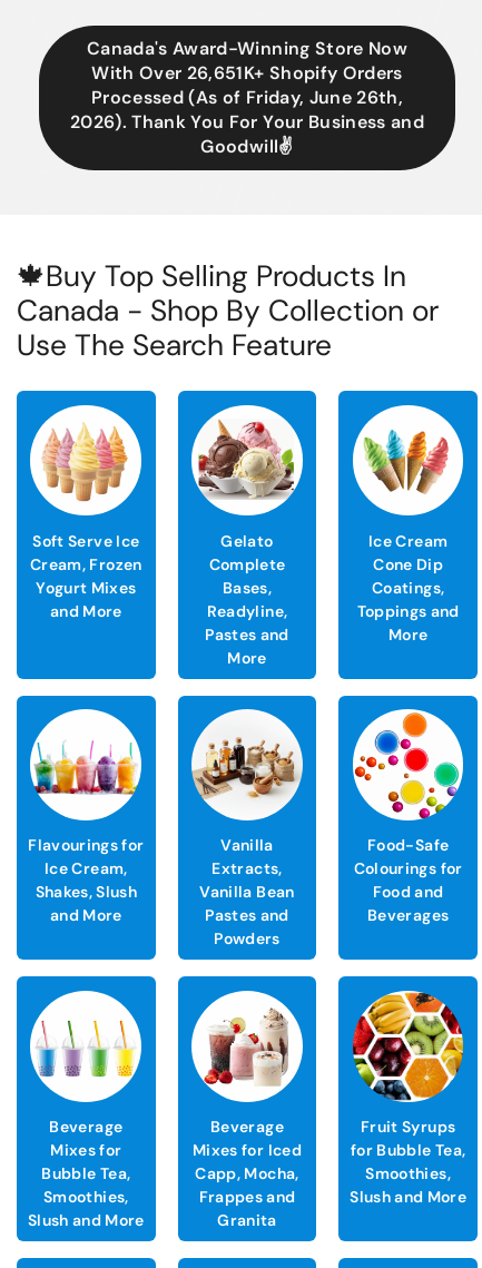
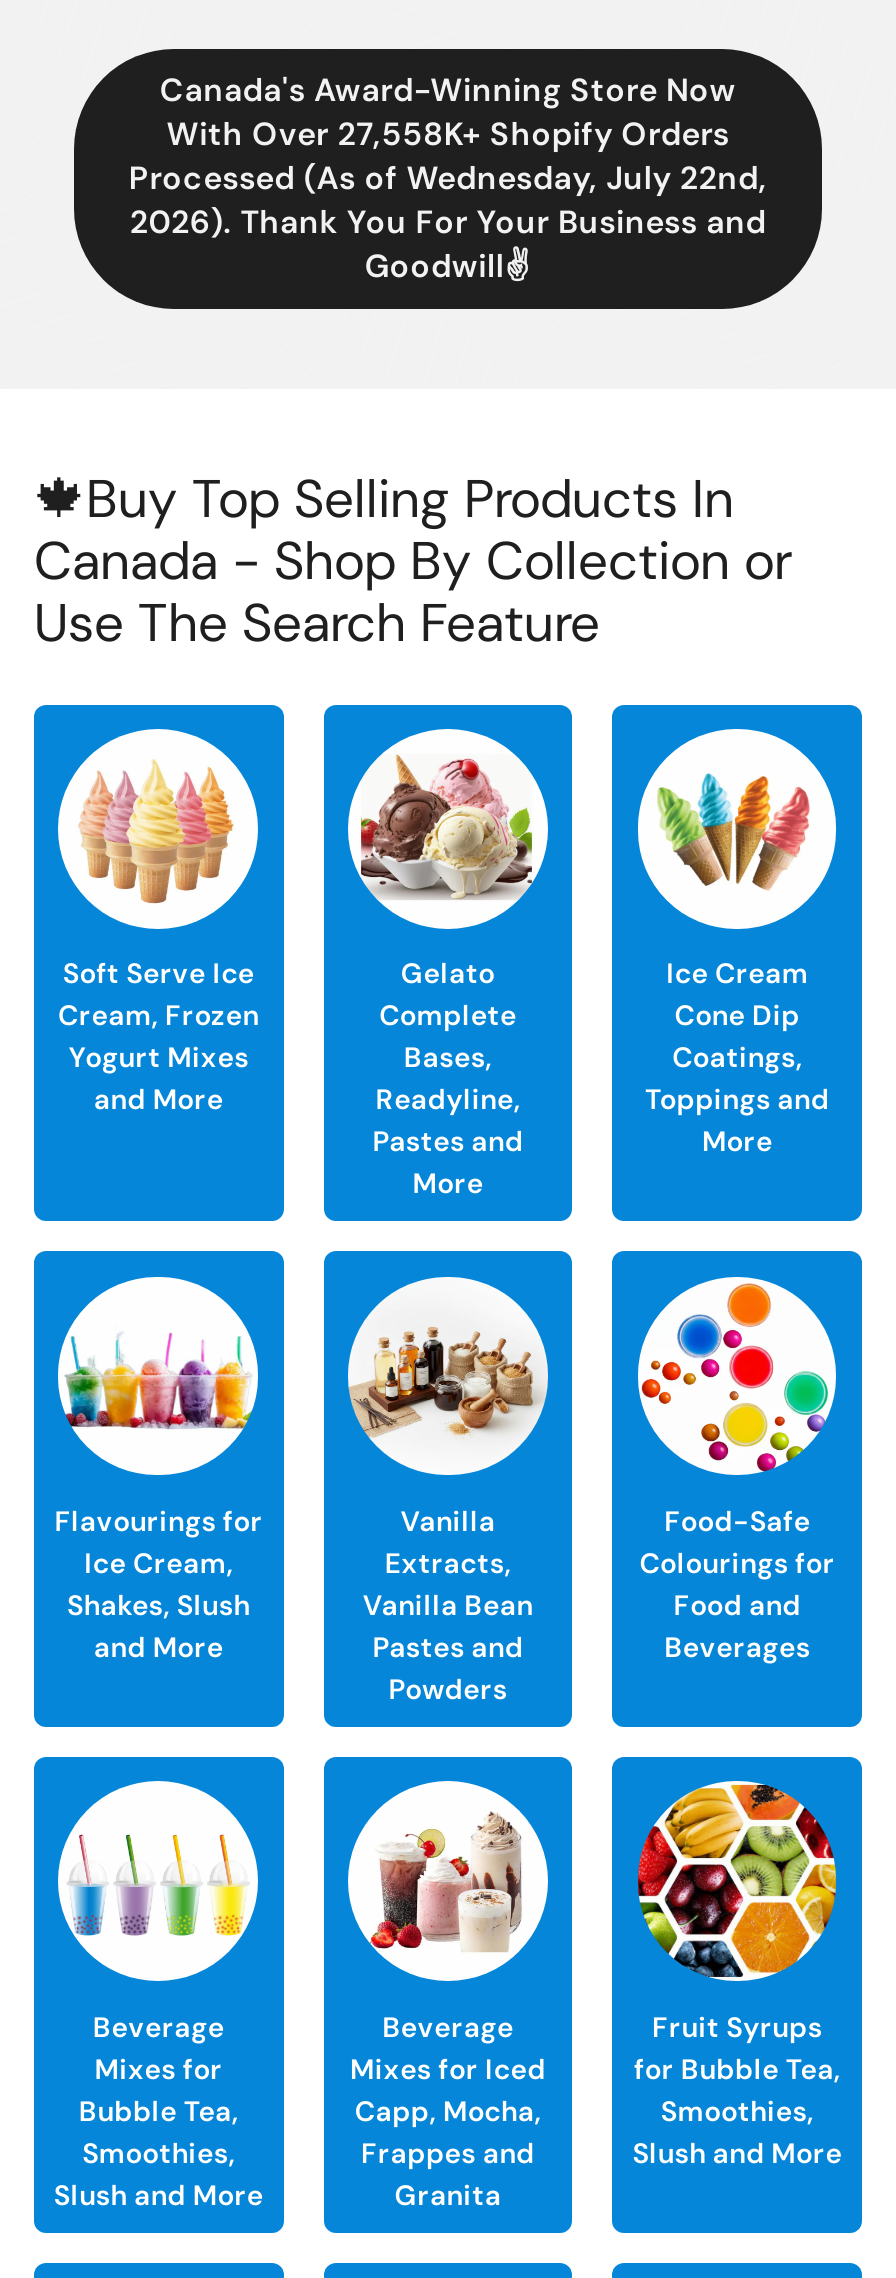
- With Over 26,651K+ Shopify Orders
+ With Over 27,558K+ Shopify Orders

- Processed (As of Friday, June 26th,
+ Processed (As of Wednesday, July 22nd,
